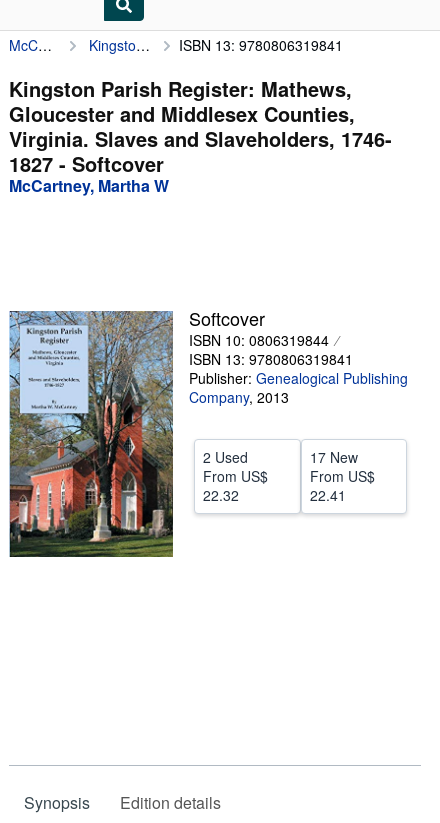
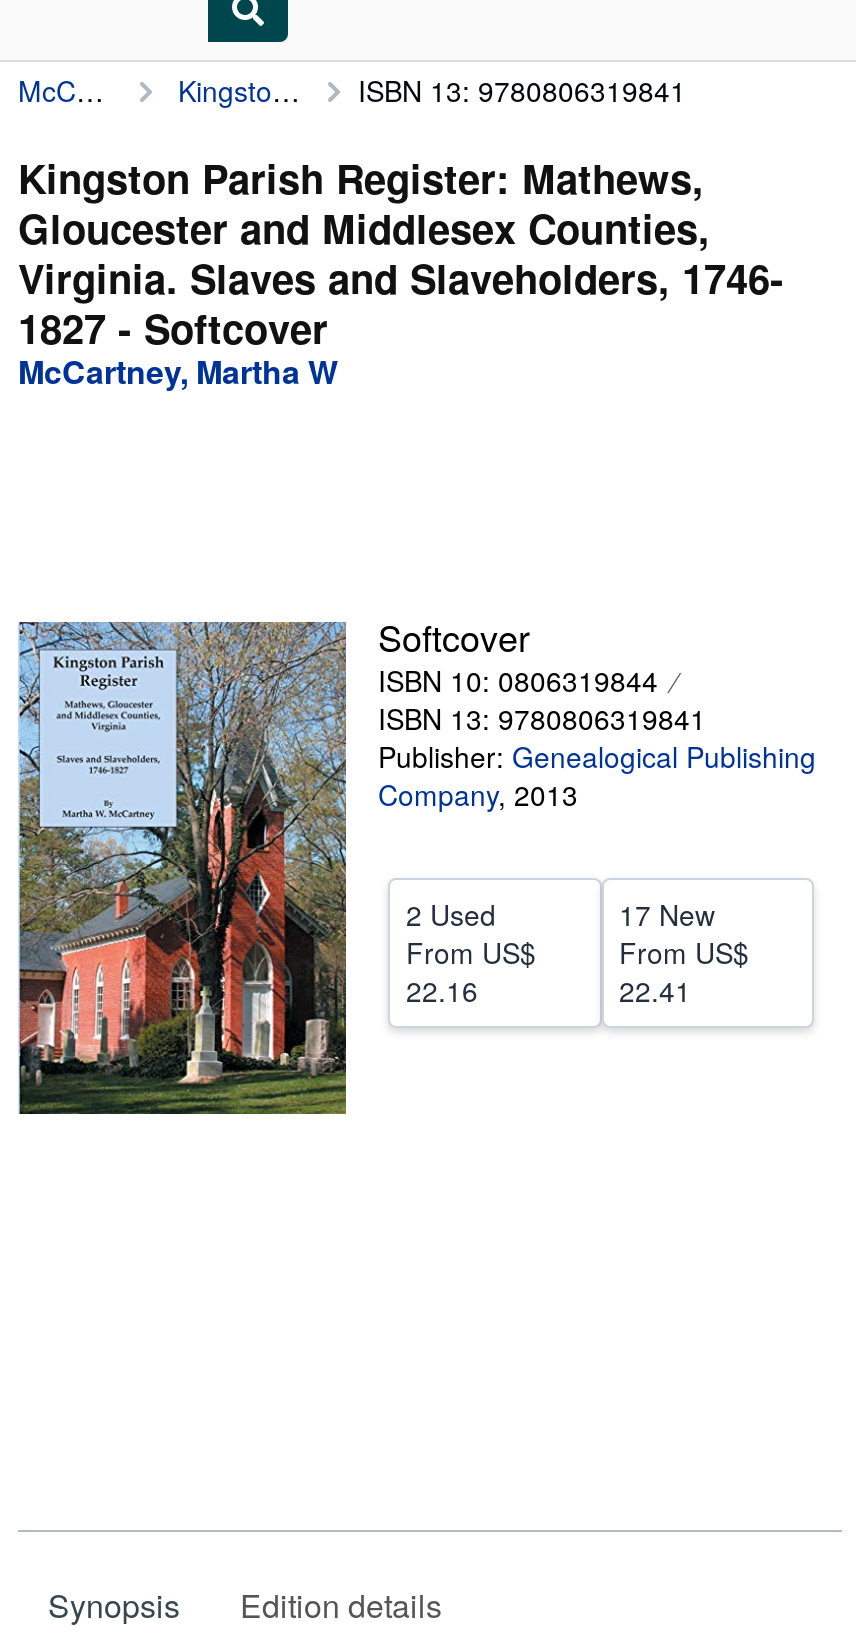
- 22.32
+ 22.16
